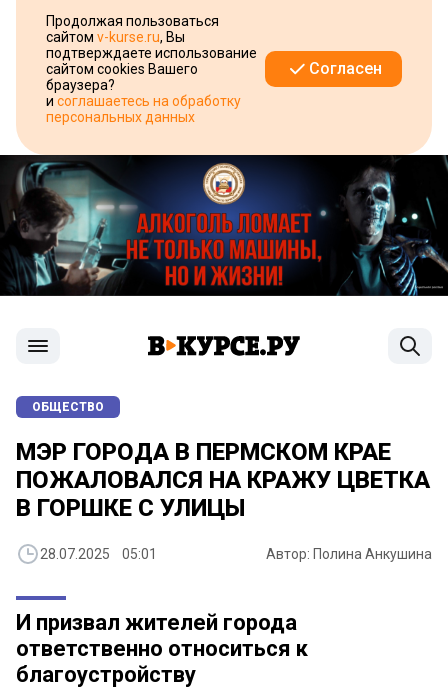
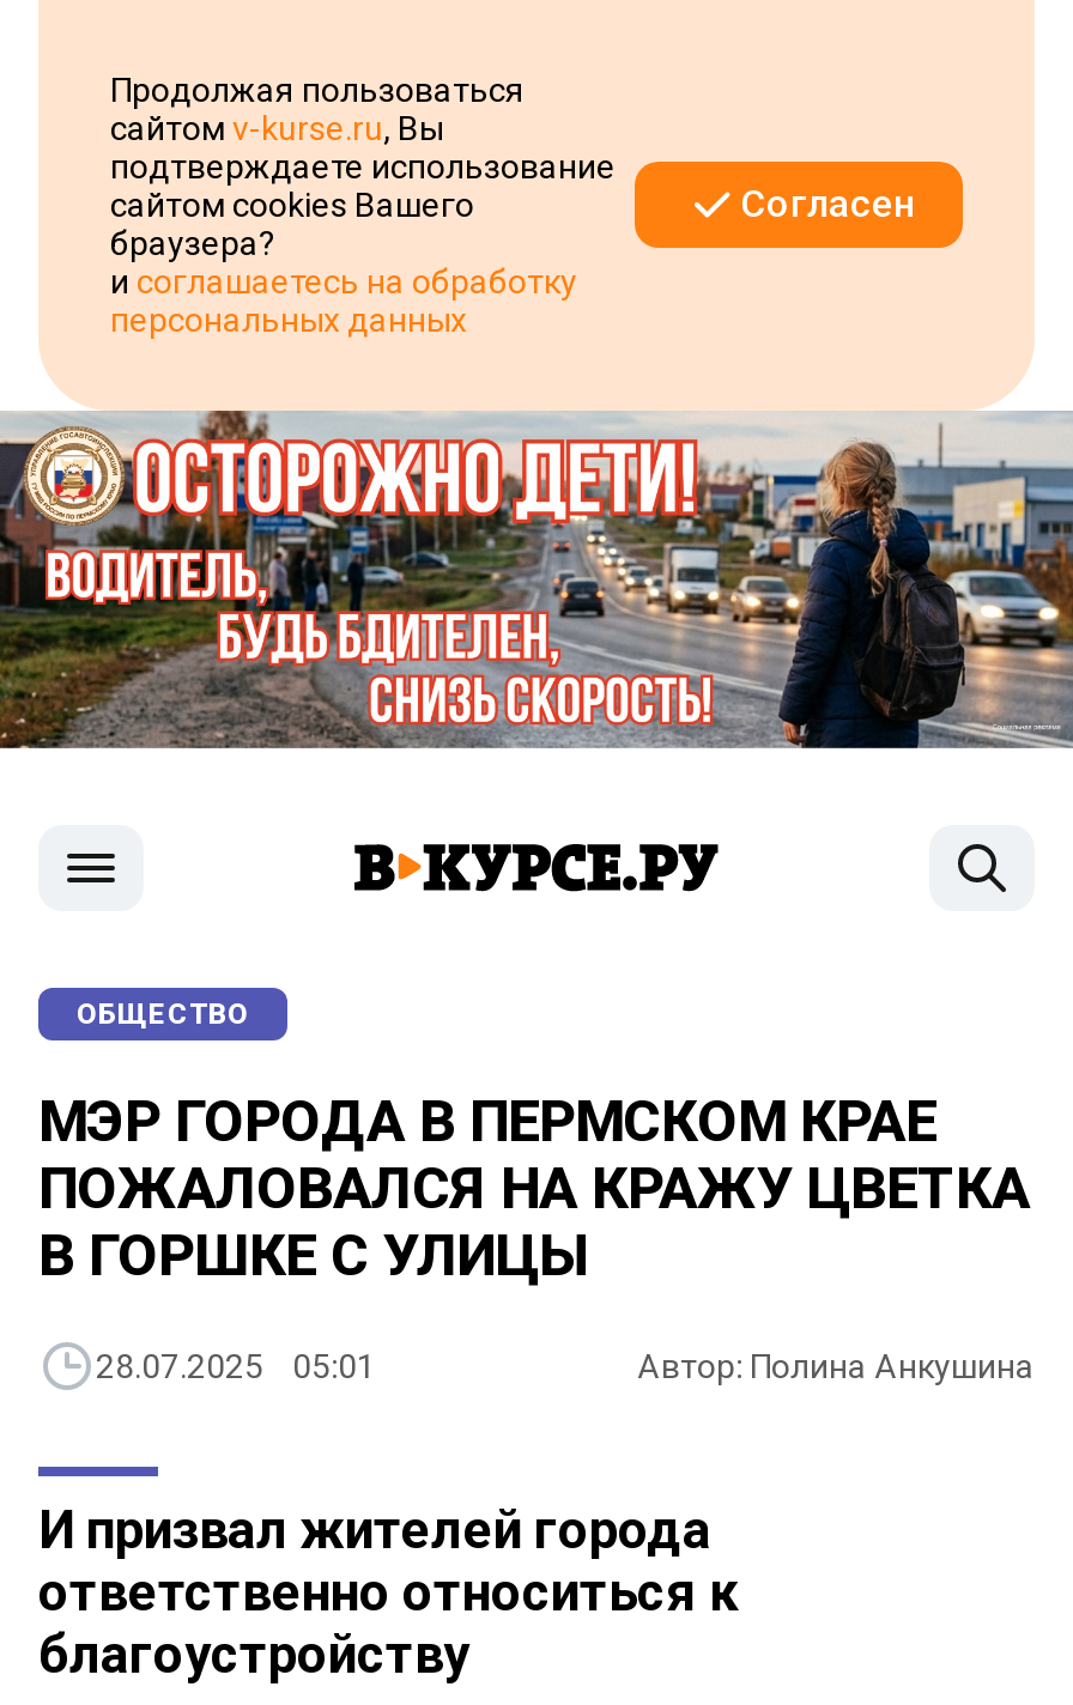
- [image]
+ [image]
